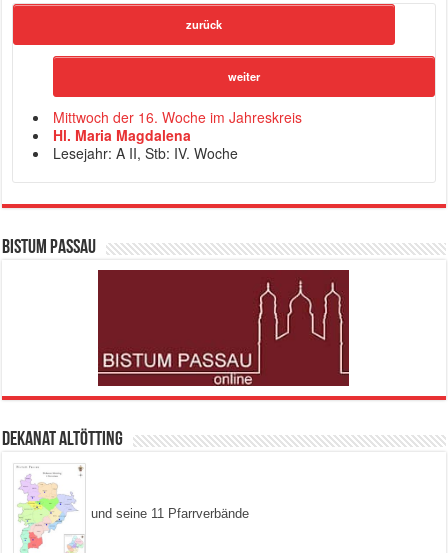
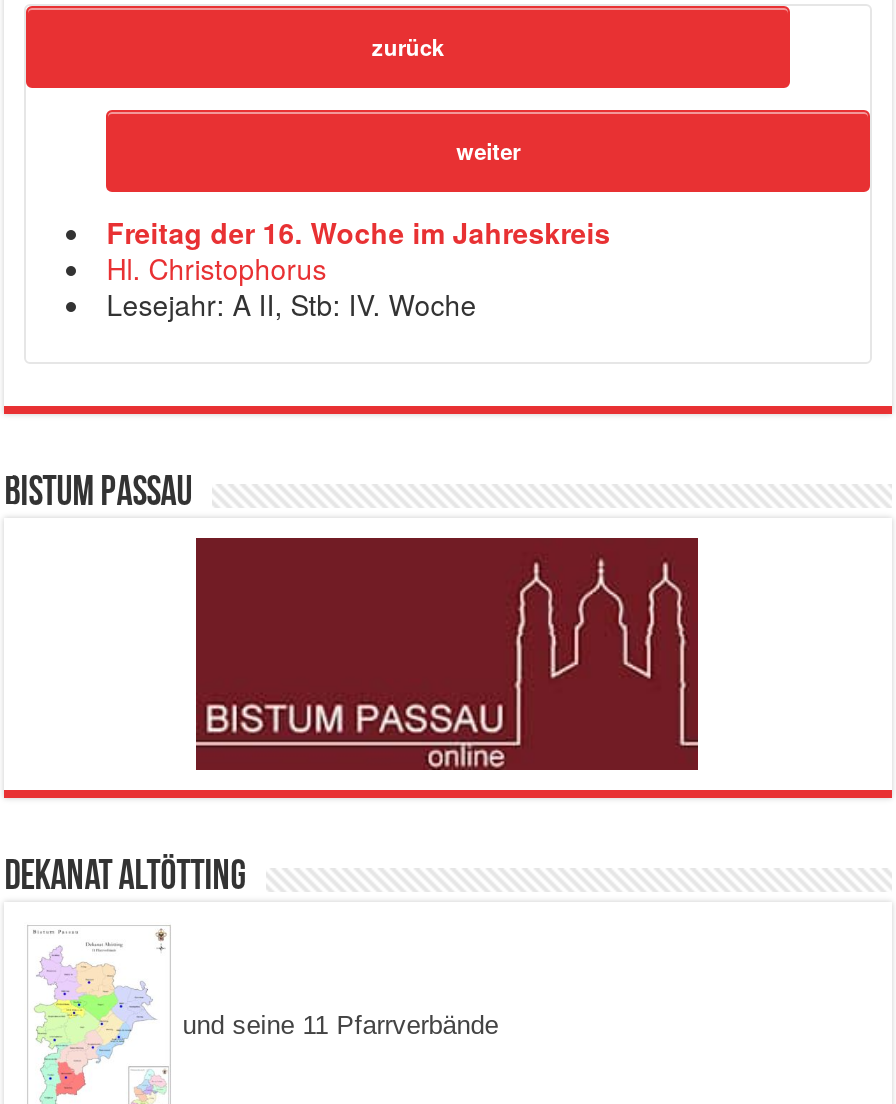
- Mittwoch der 16. Woche im Jahreskreis
- Hl. Maria Magdalena
+ Freitag der 16. Woche im Jahreskreis
+ Hl. Christophorus
